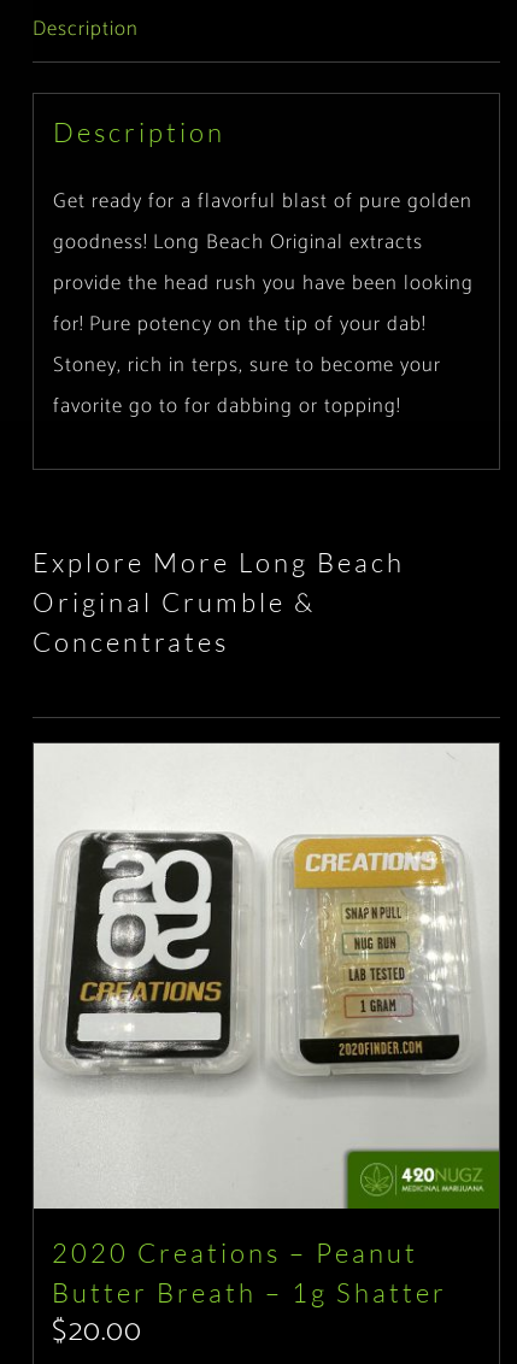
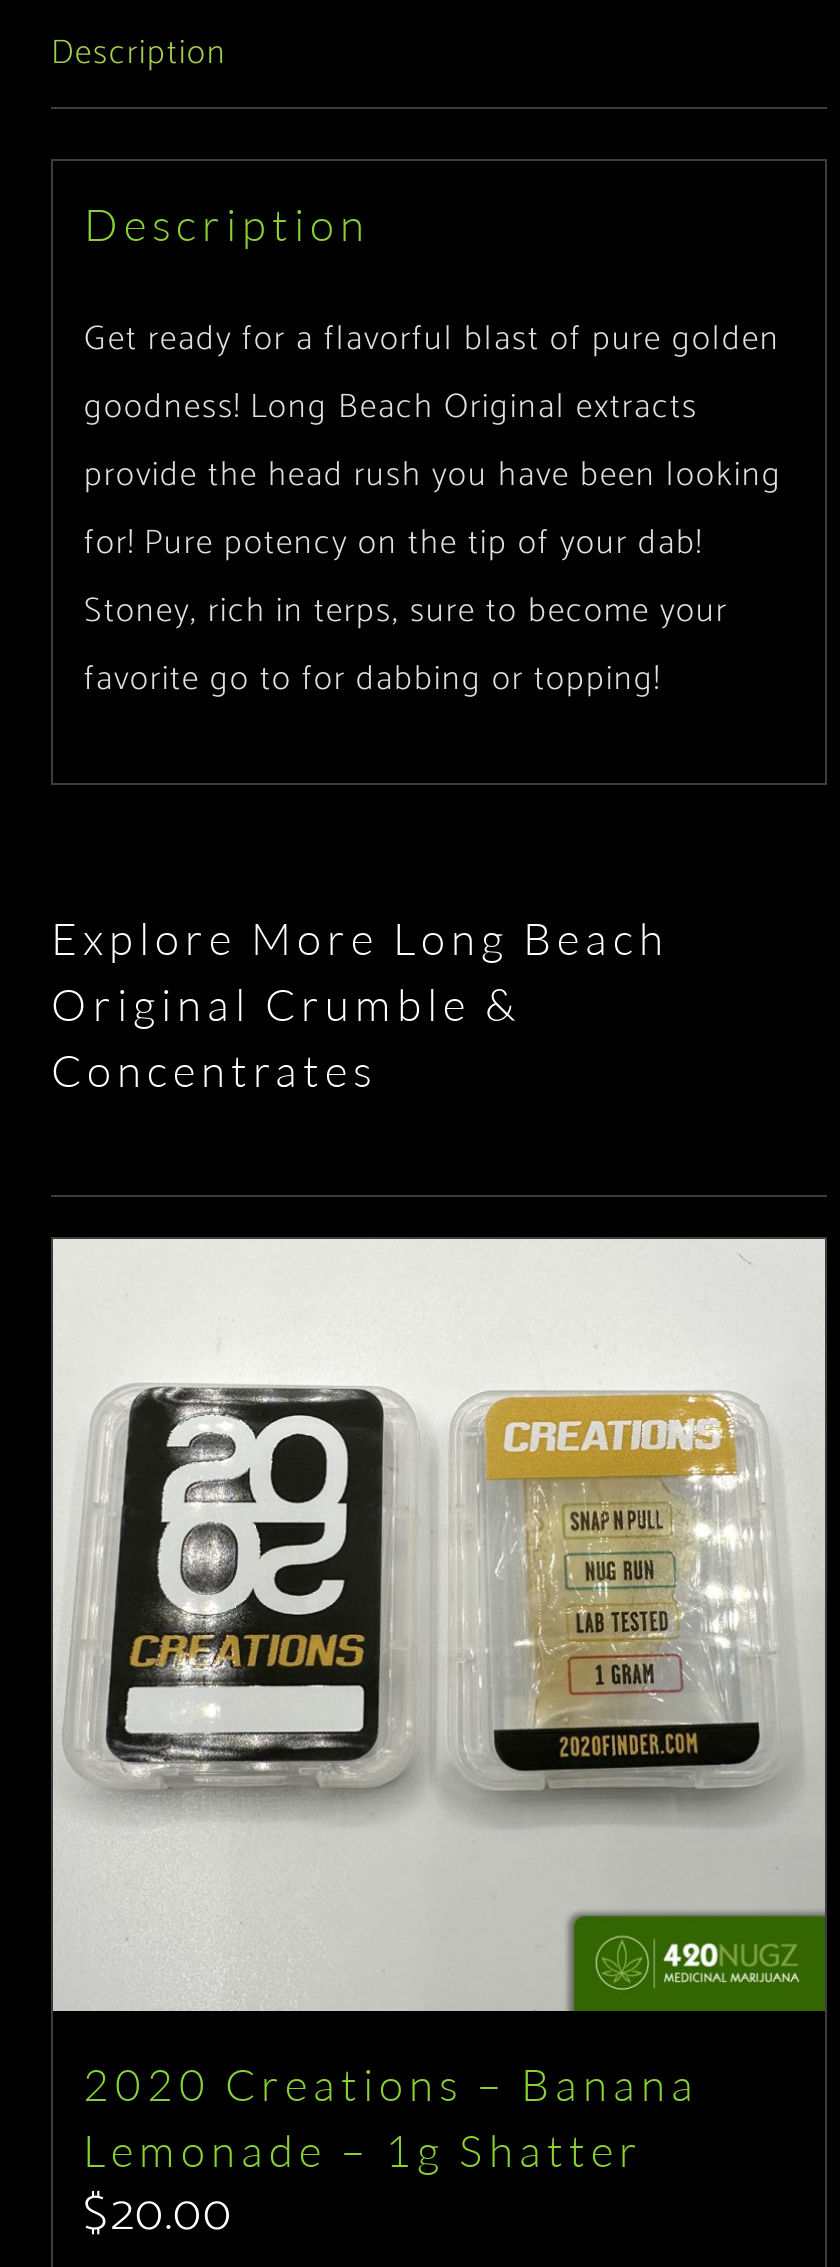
- 2020 Creations – Peanut
- Butter Breath – 1g Shatter
+ 2020 Creations – Banana
+ Lemonade – 1g Shatter
